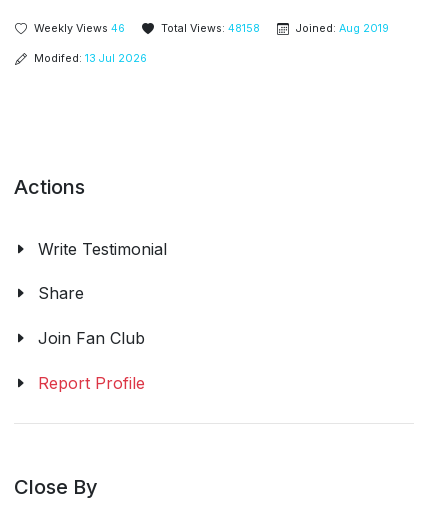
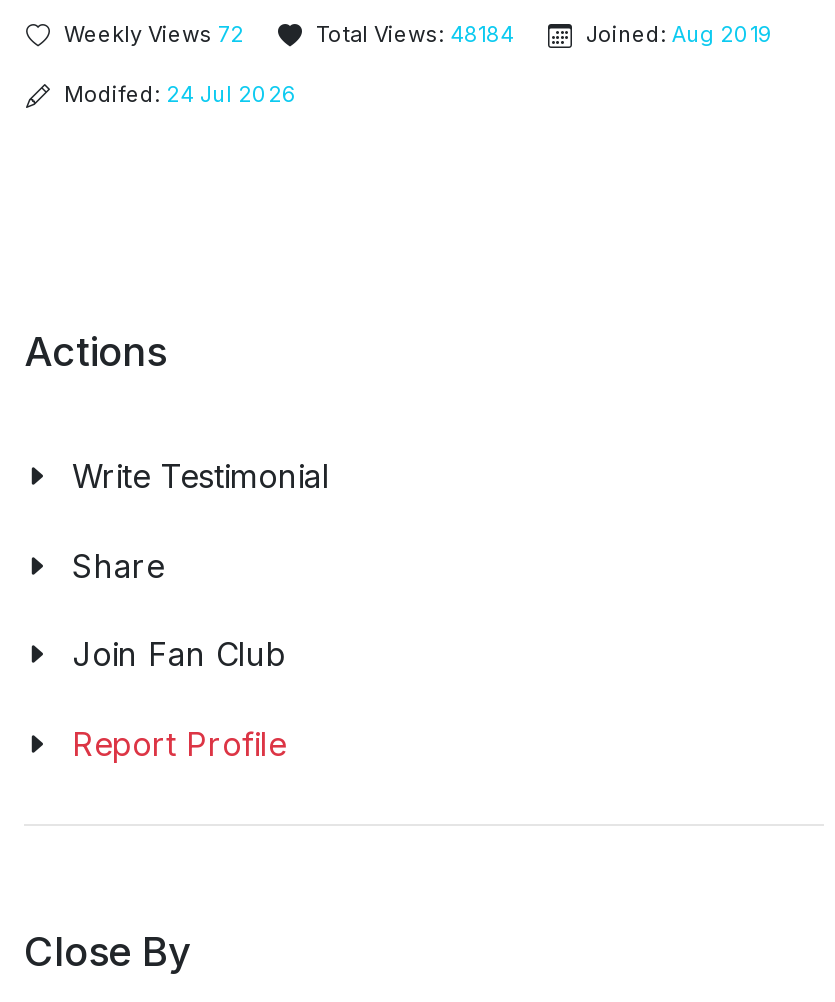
- Weekly Views 46
+ Weekly Views 72

- Total Views: 48158
+ Total Views: 48184

- Modifed: 13 Jul 2026
+ Modifed: 24 Jul 2026
